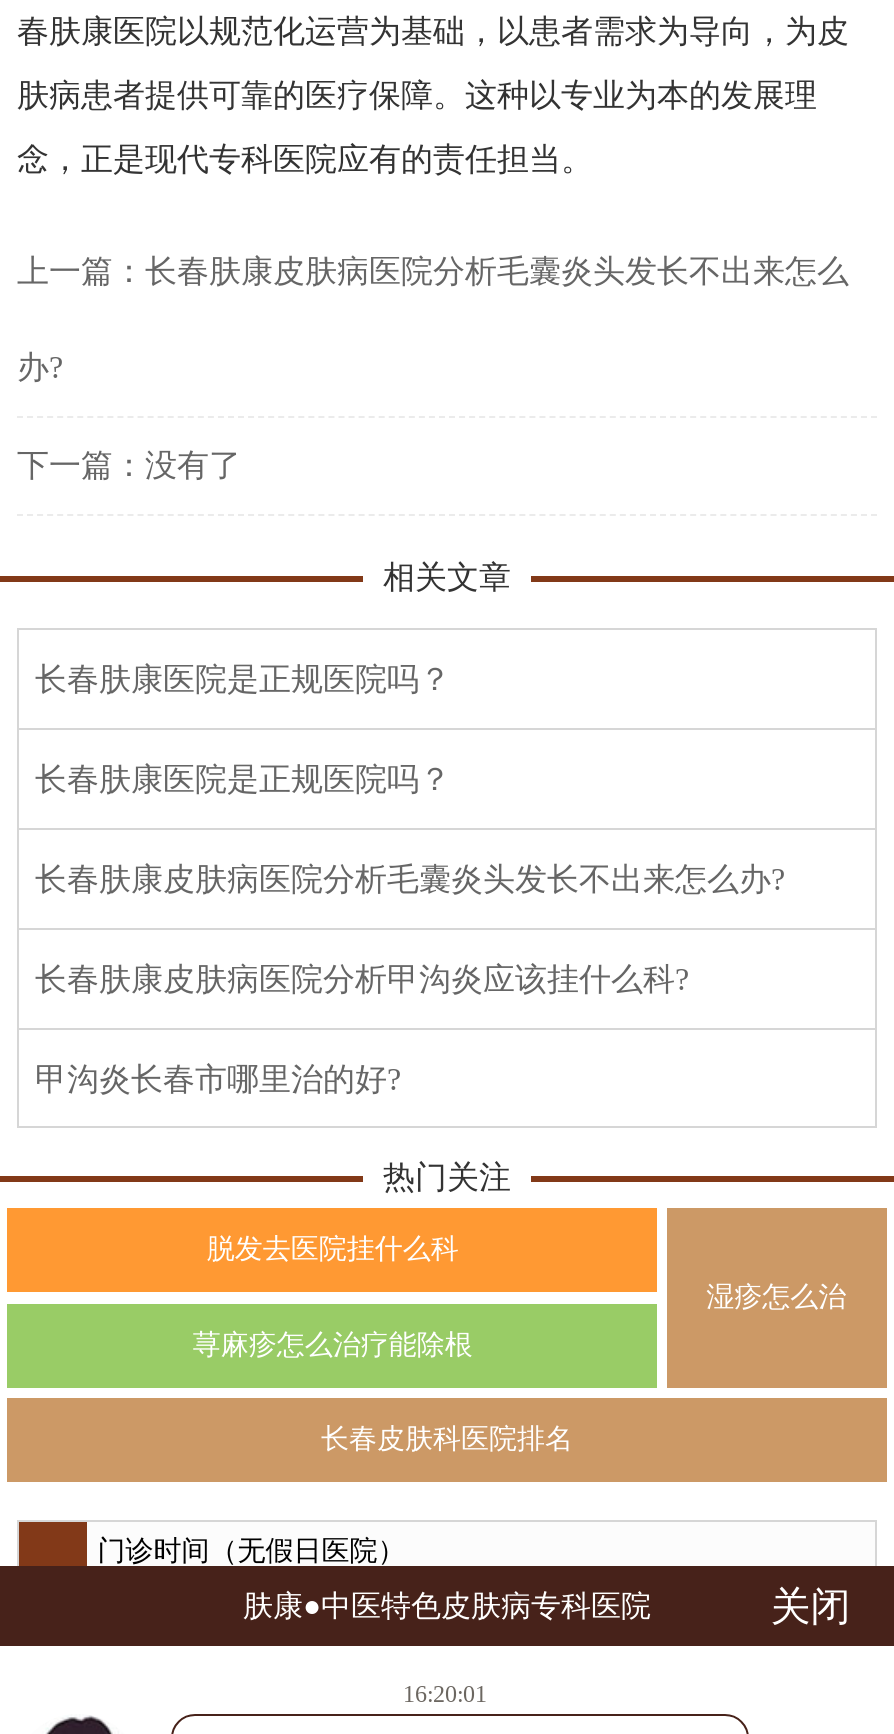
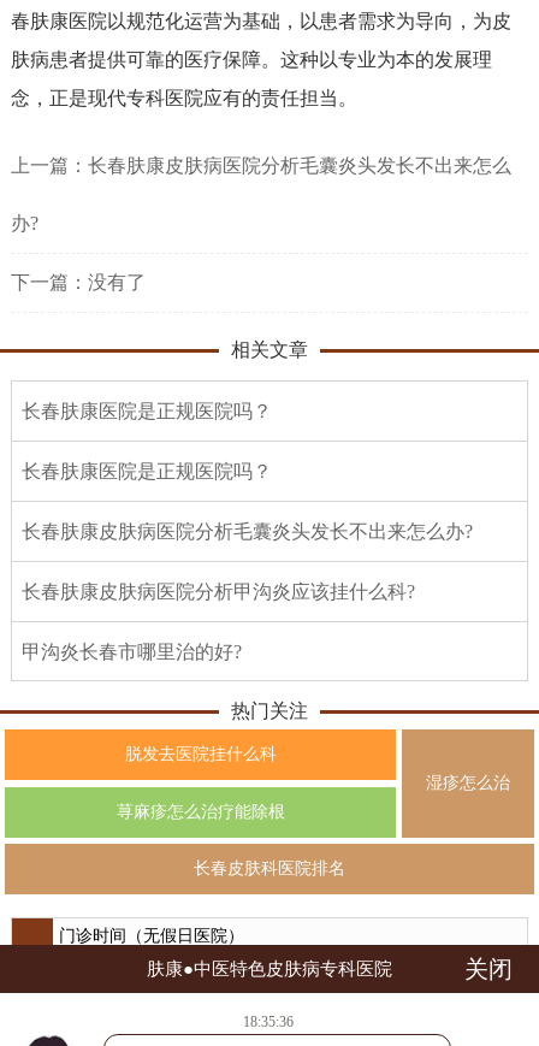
- 16:20:01
+ 18:35:36
